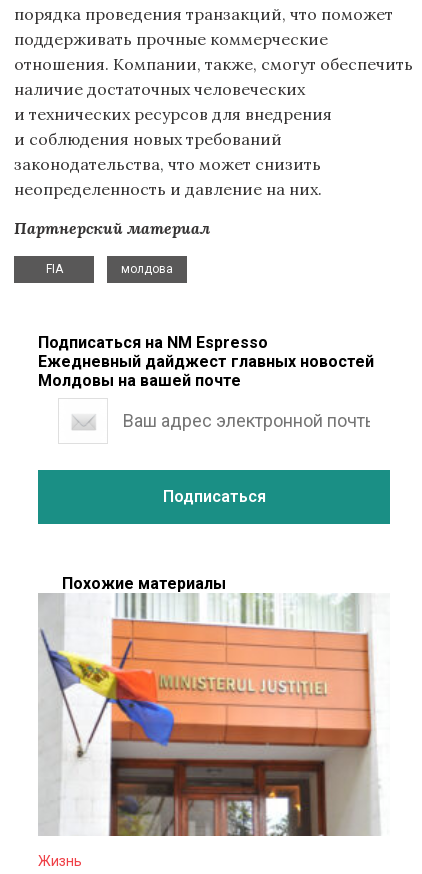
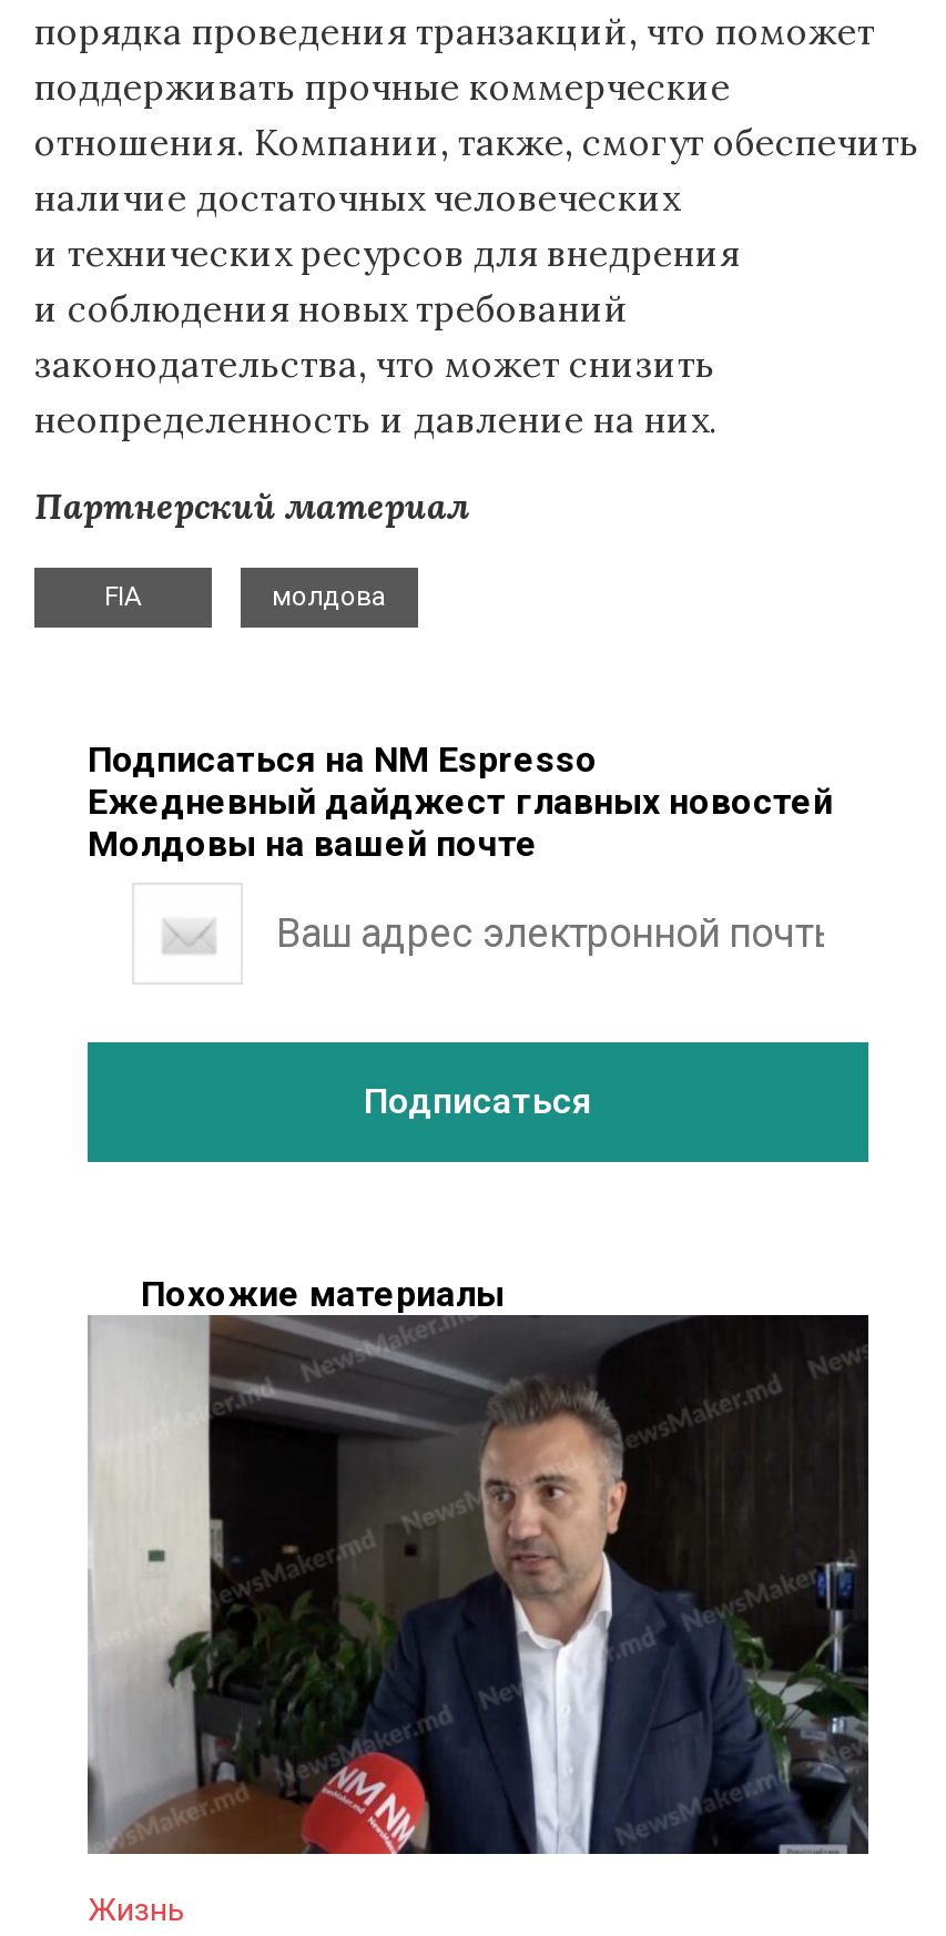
- [image]
+ [image]
